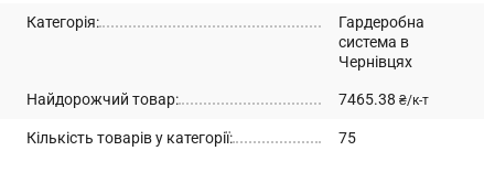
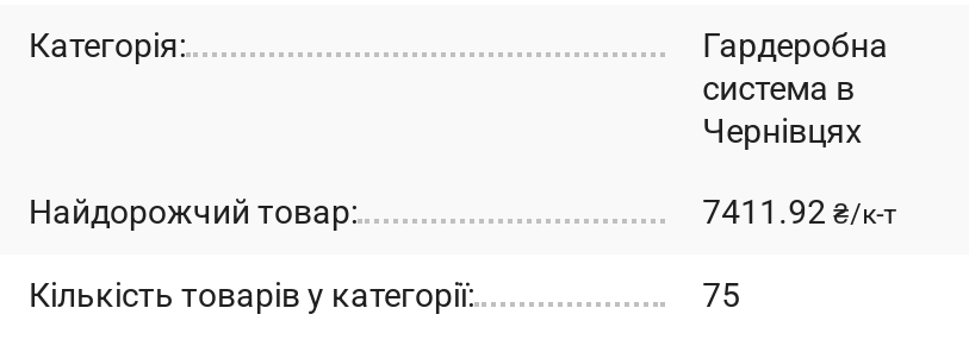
- 7465.38 ₴/к-т
+ 7411.92 ₴/к-т
